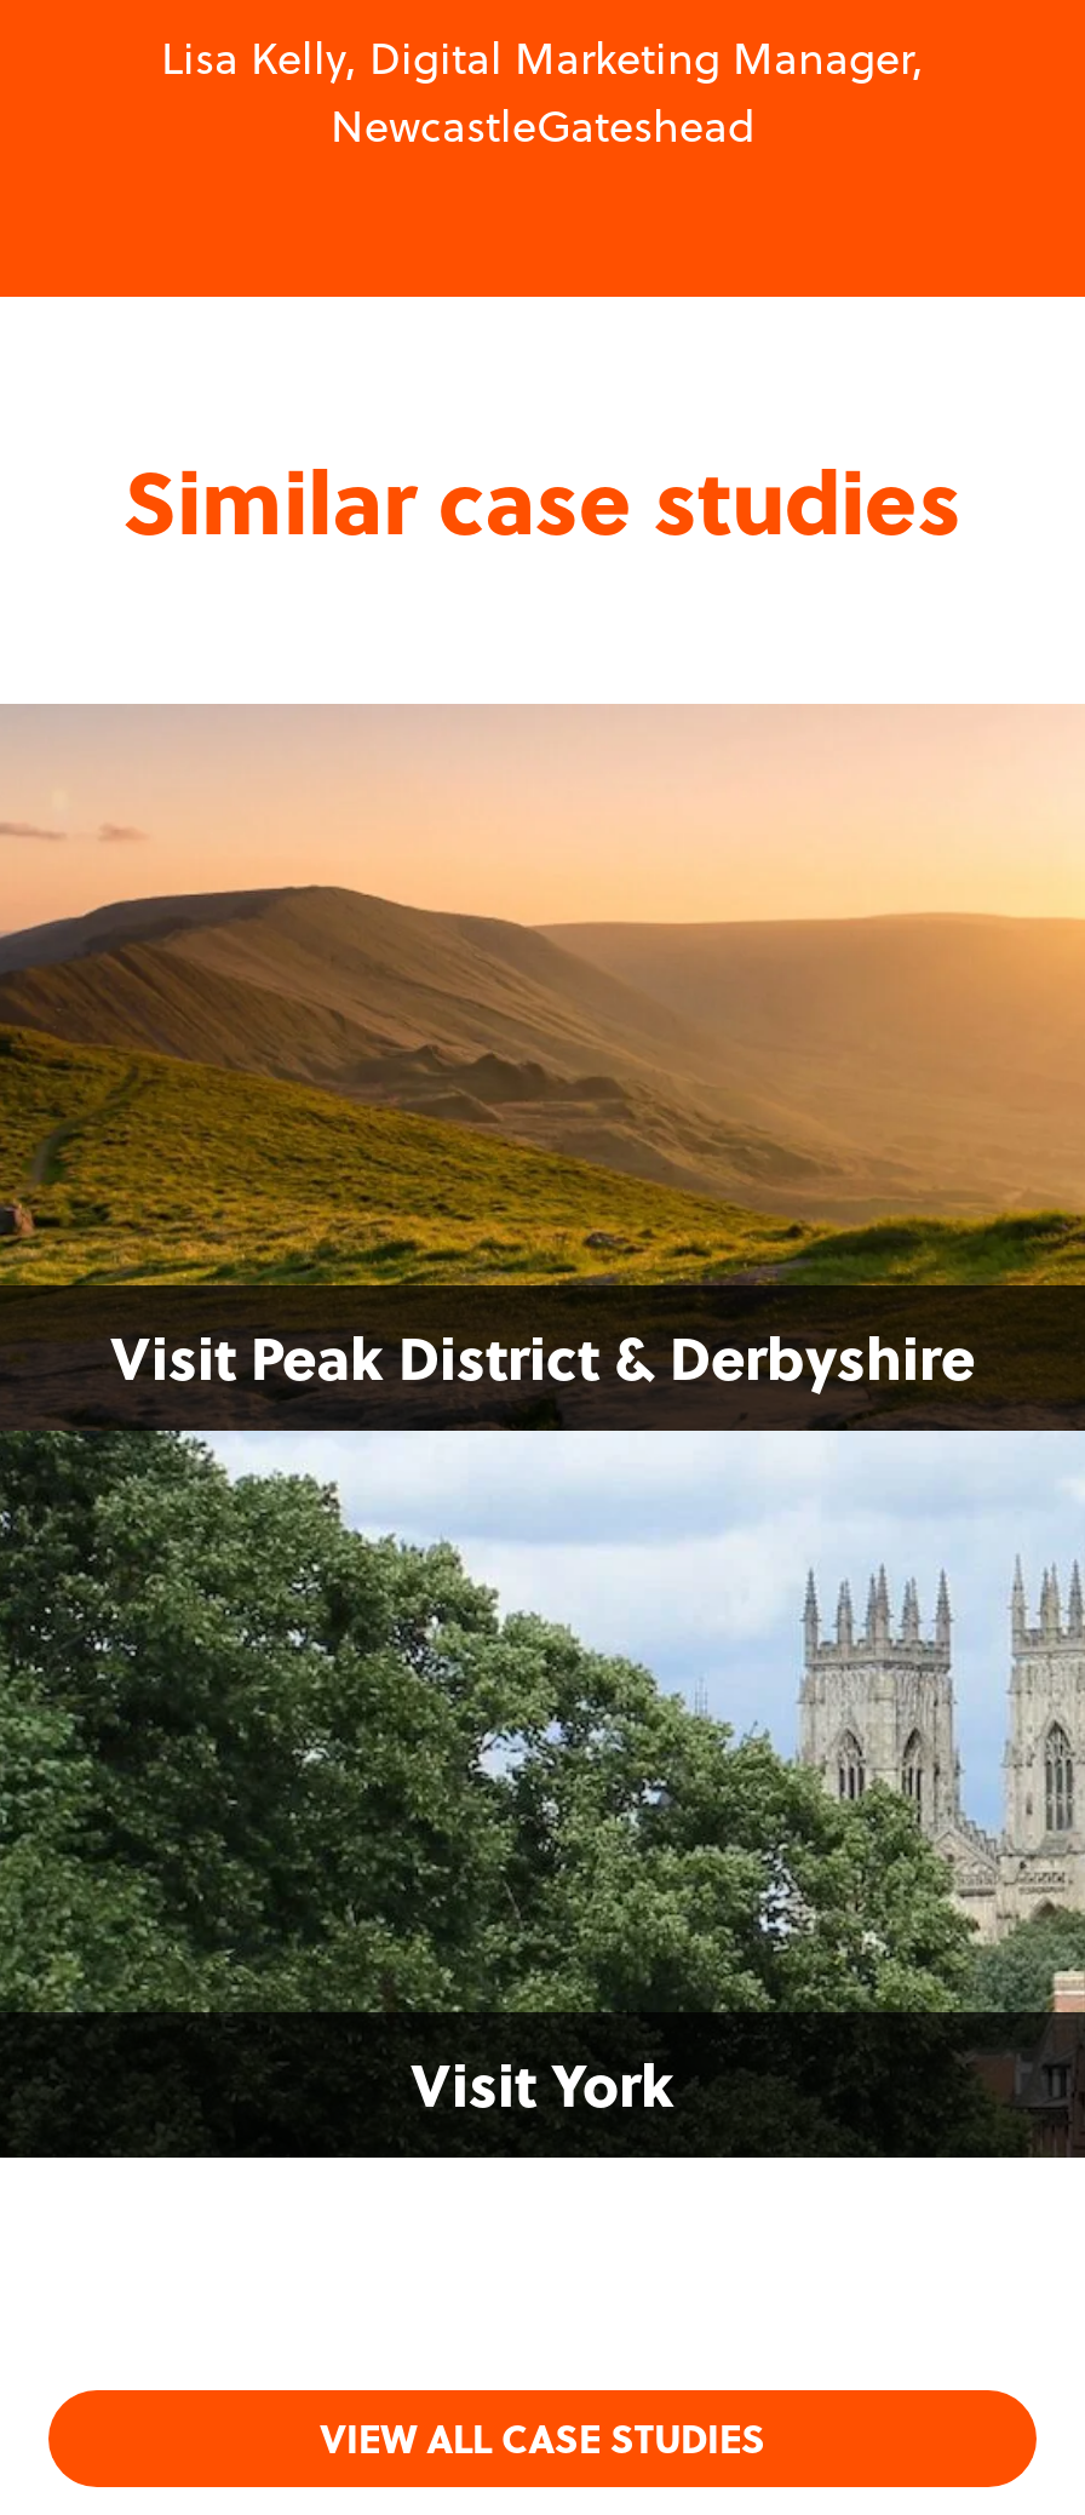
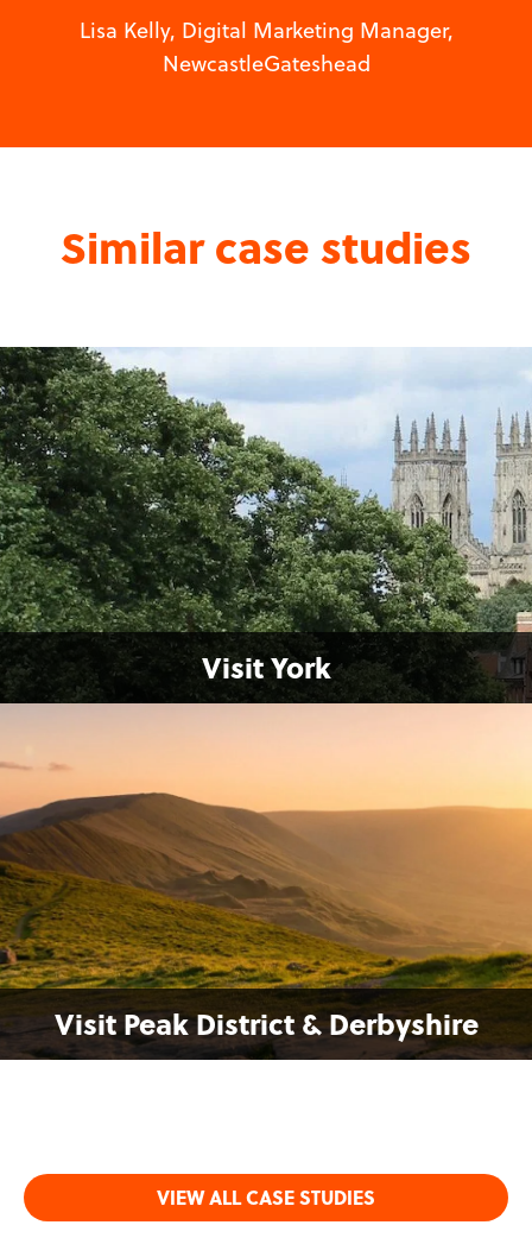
moved down: [image] | Visit Peak District & Derbyshire

moved up: Visit York
